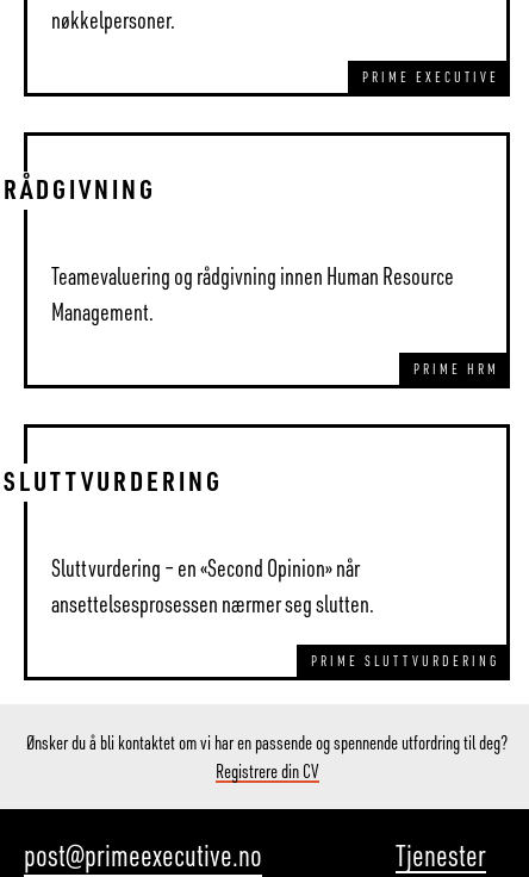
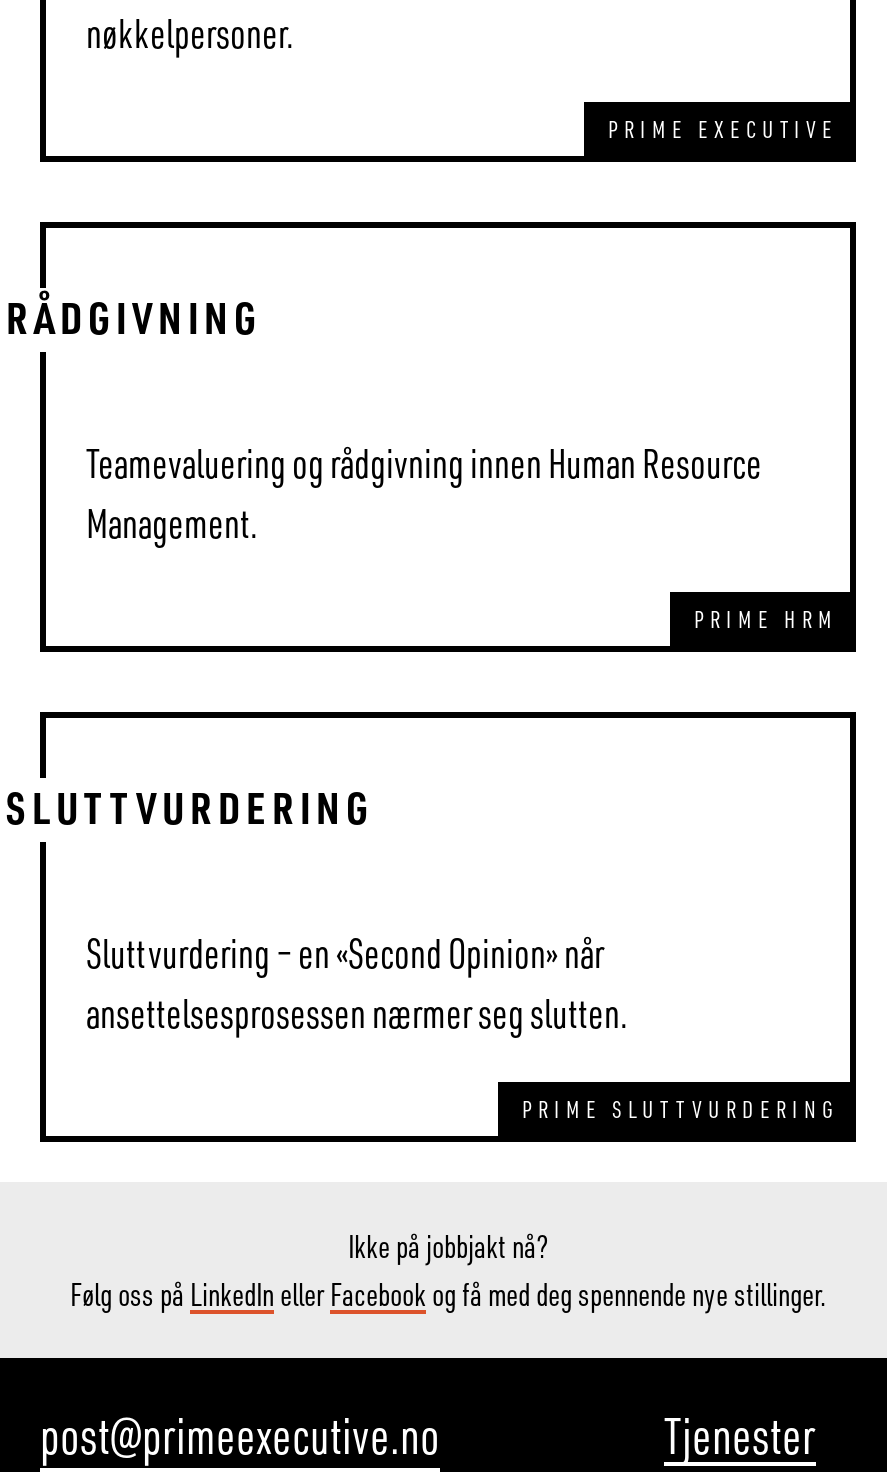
- Ønsker du å bli kontaktet om vi har en passende og spennende utfordring til deg?
- Registrere din CV
+ Ikke på jobbjakt nå?
+ Følg oss på LinkedIn eller Facebook og få med deg spennende nye stillinger.
